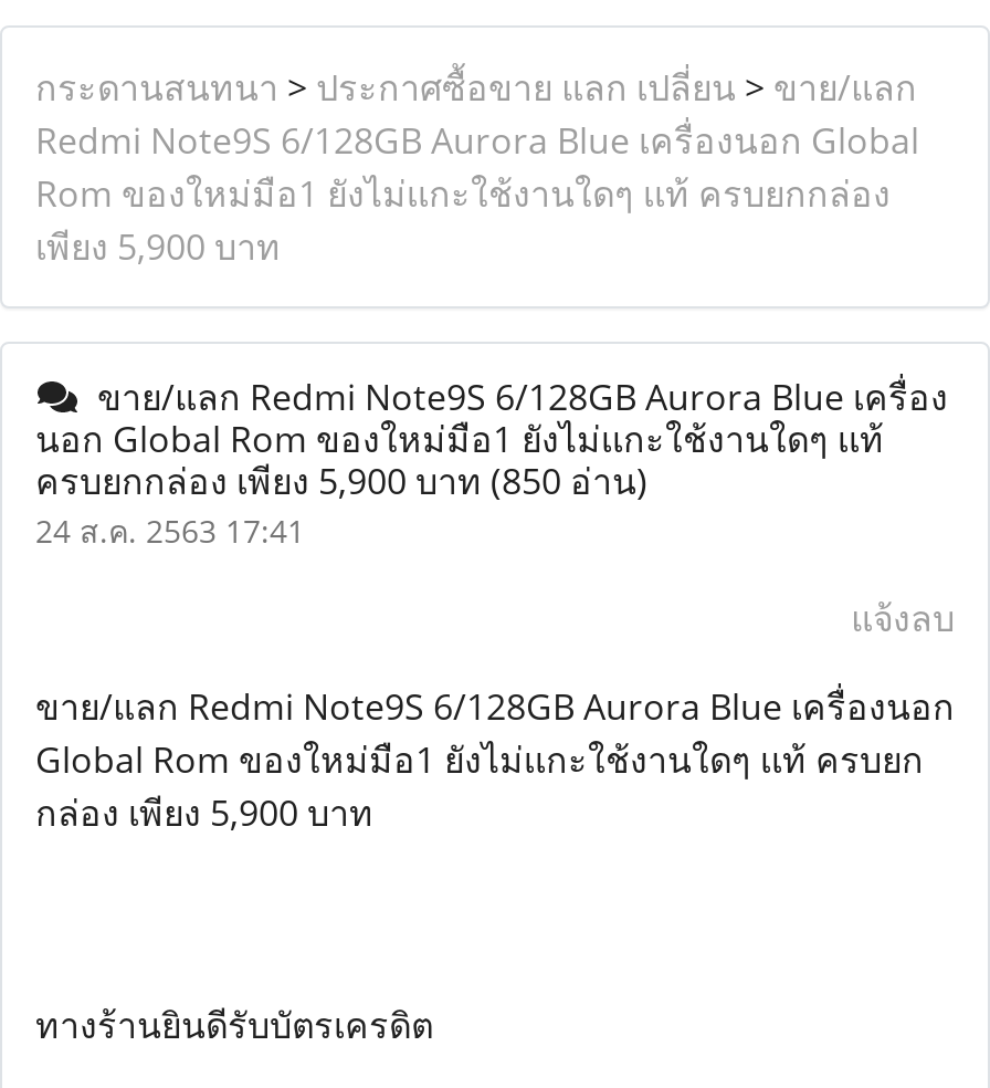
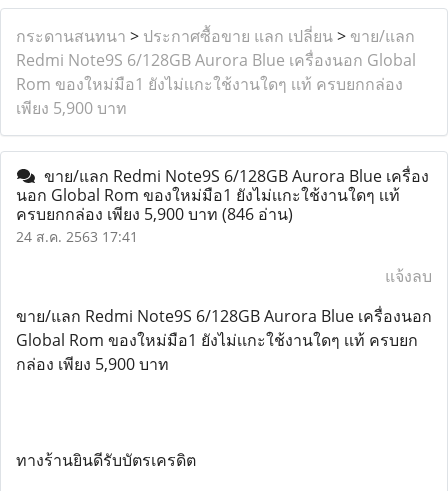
- ครบยกกล่อง เพียง 5,900 บาท(850 อ่าน)
+ ครบยกกล่อง เพียง 5,900 บาท(846 อ่าน)
